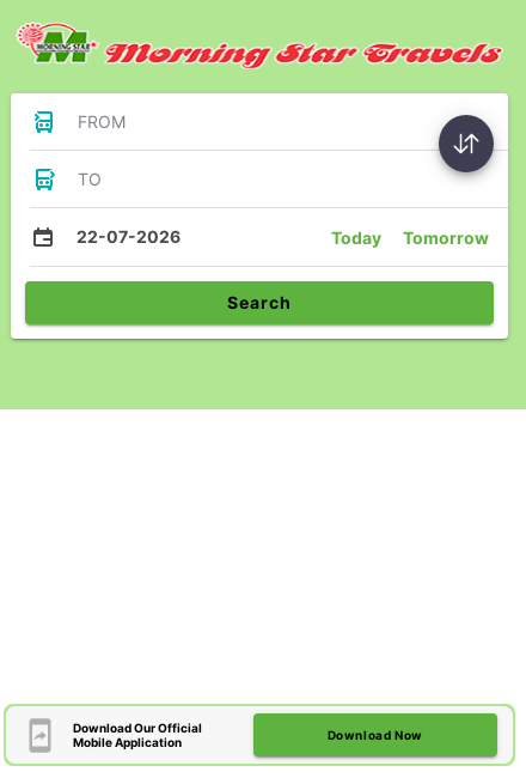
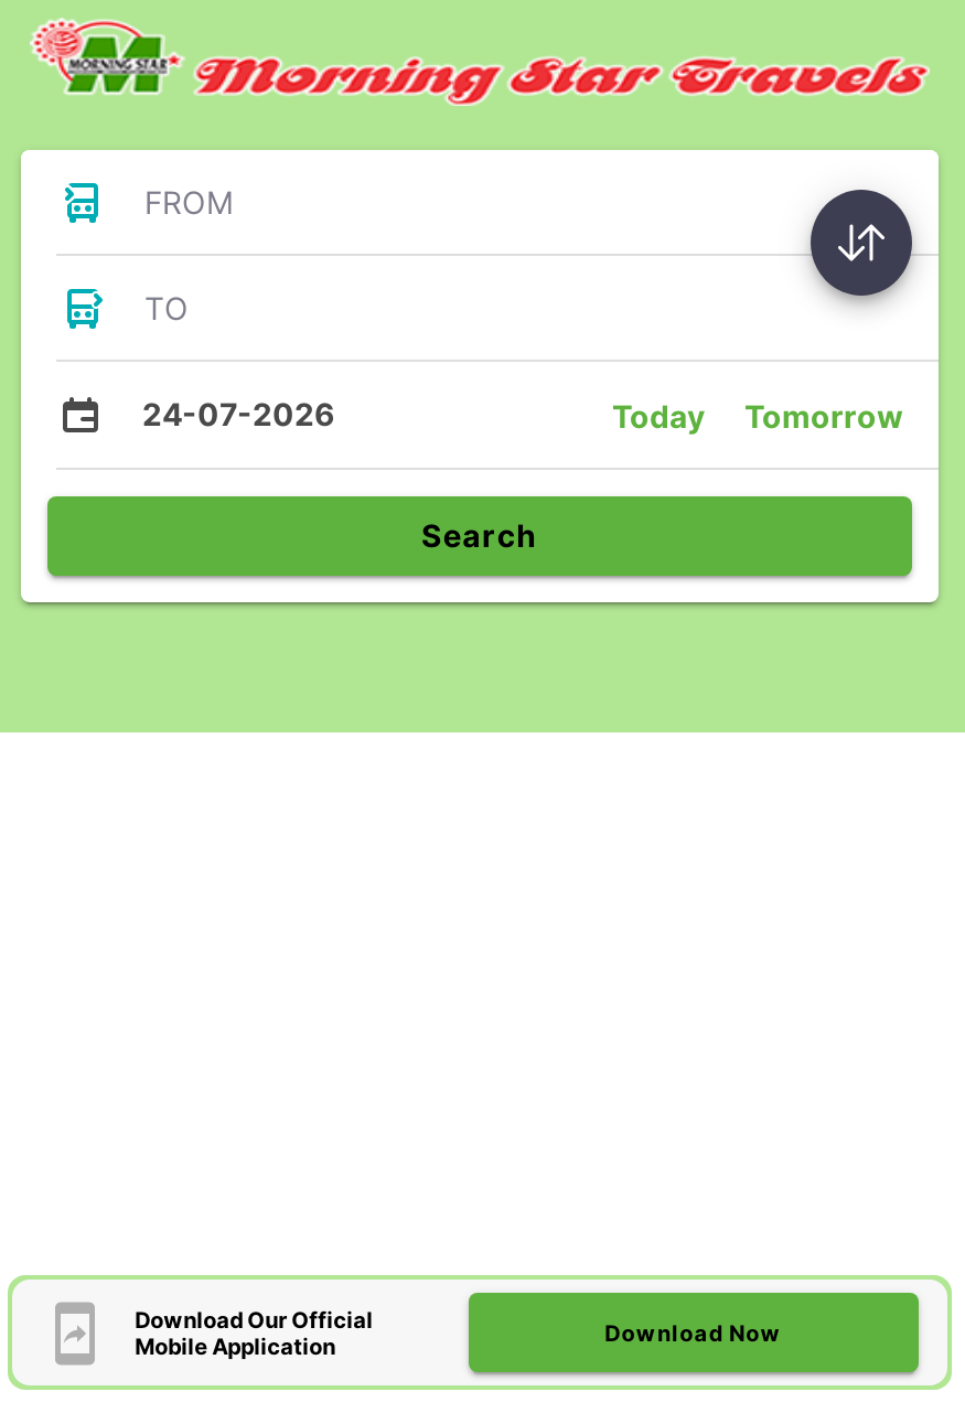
- 22-07-2026
+ 24-07-2026
